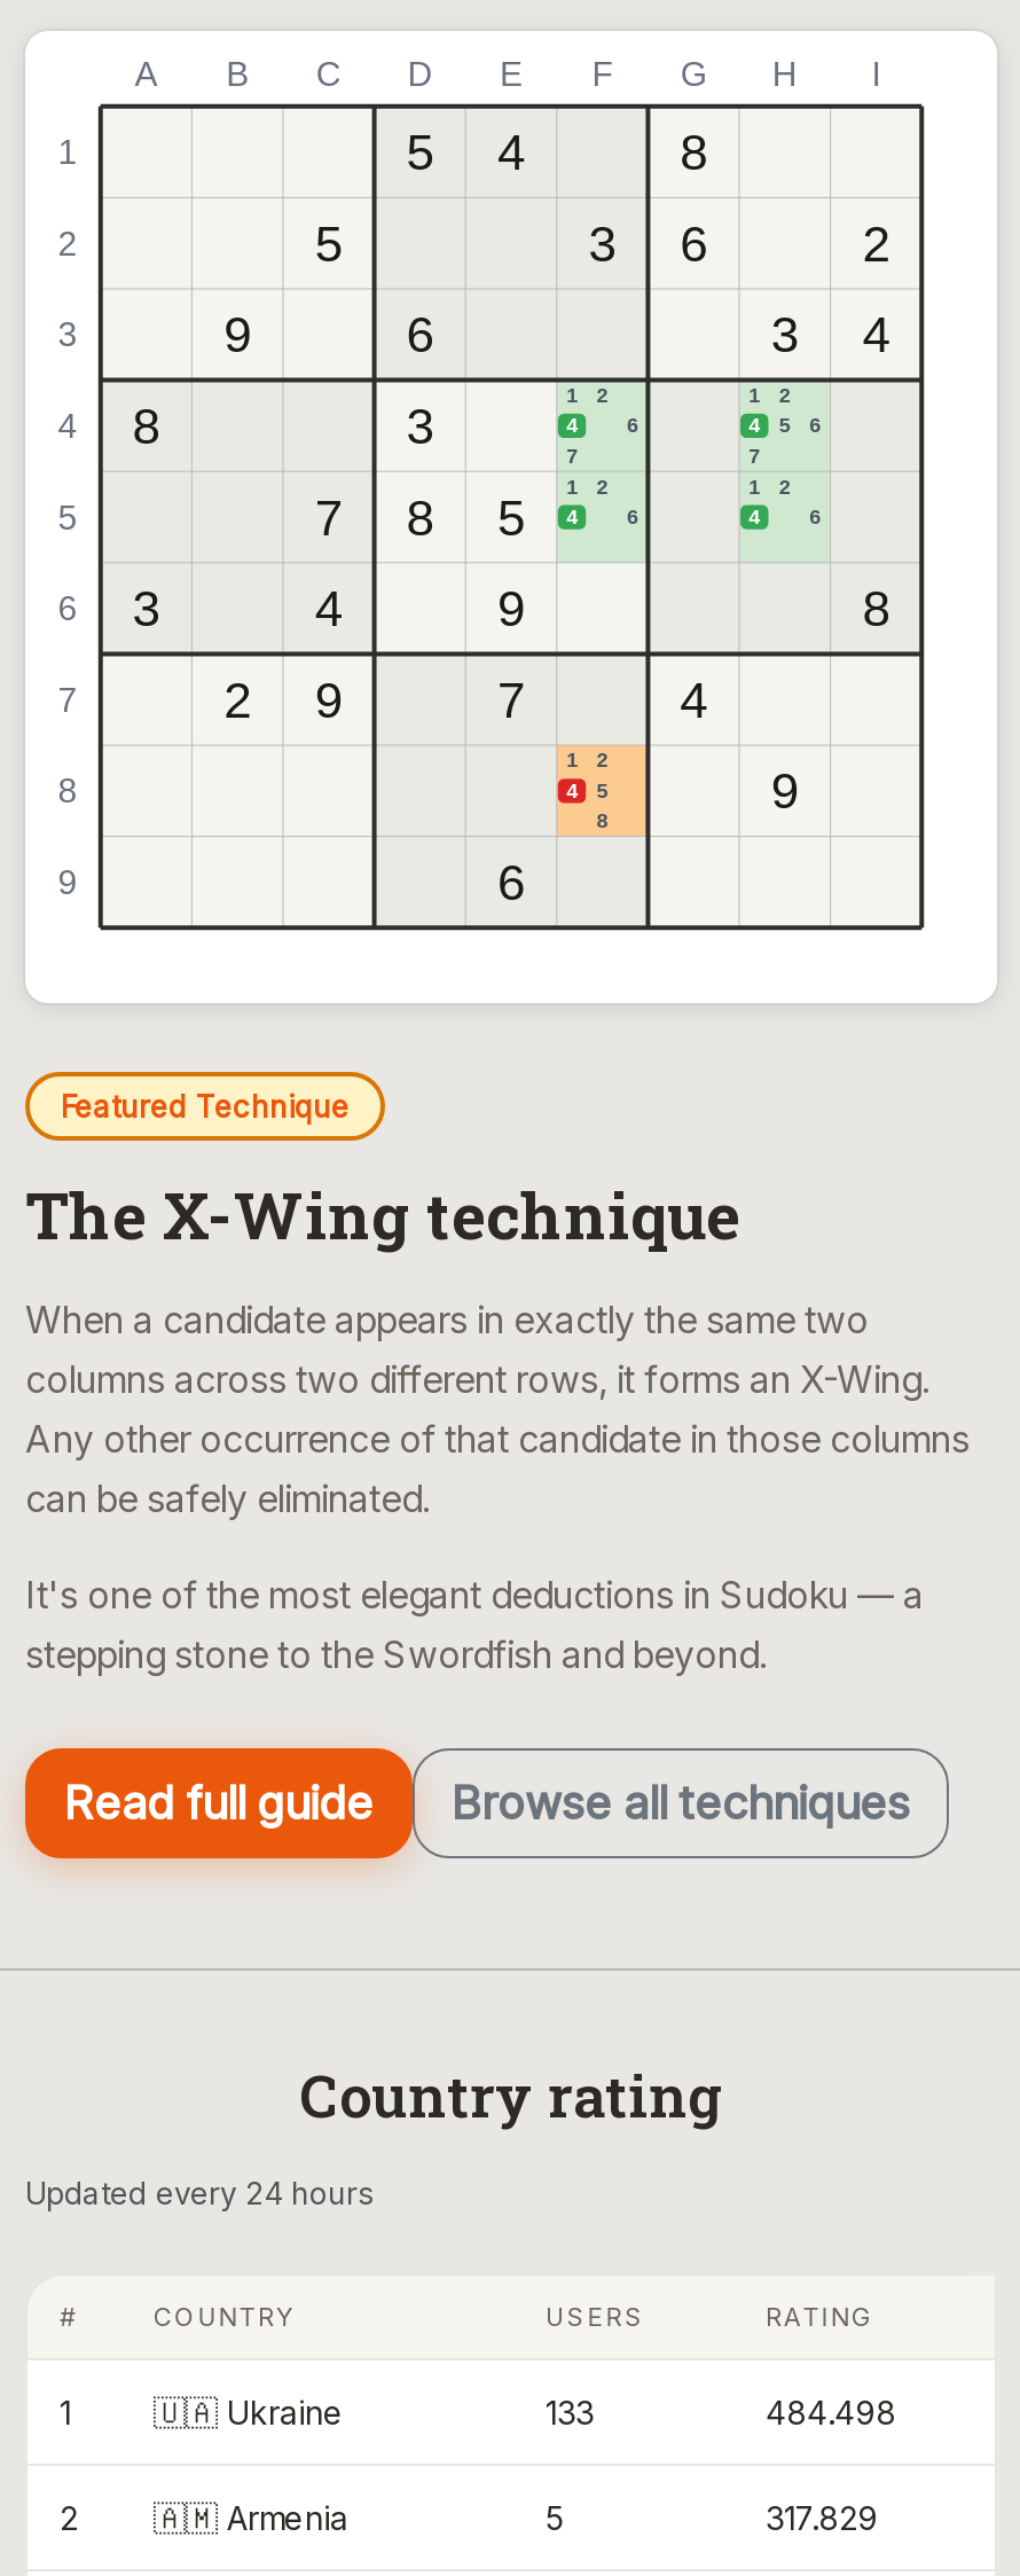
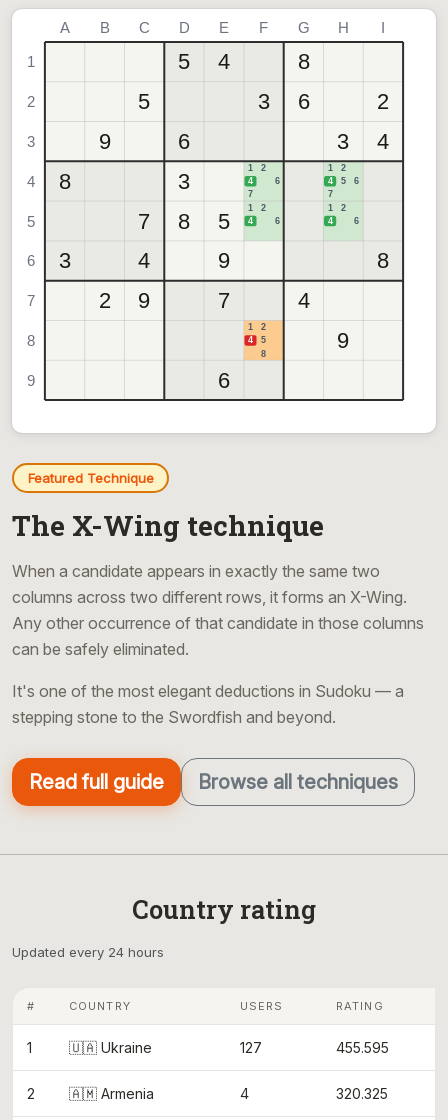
- 133
+ 127

- 484.498
+ 455.595

- 5
+ 4

- 317.829
+ 320.325
